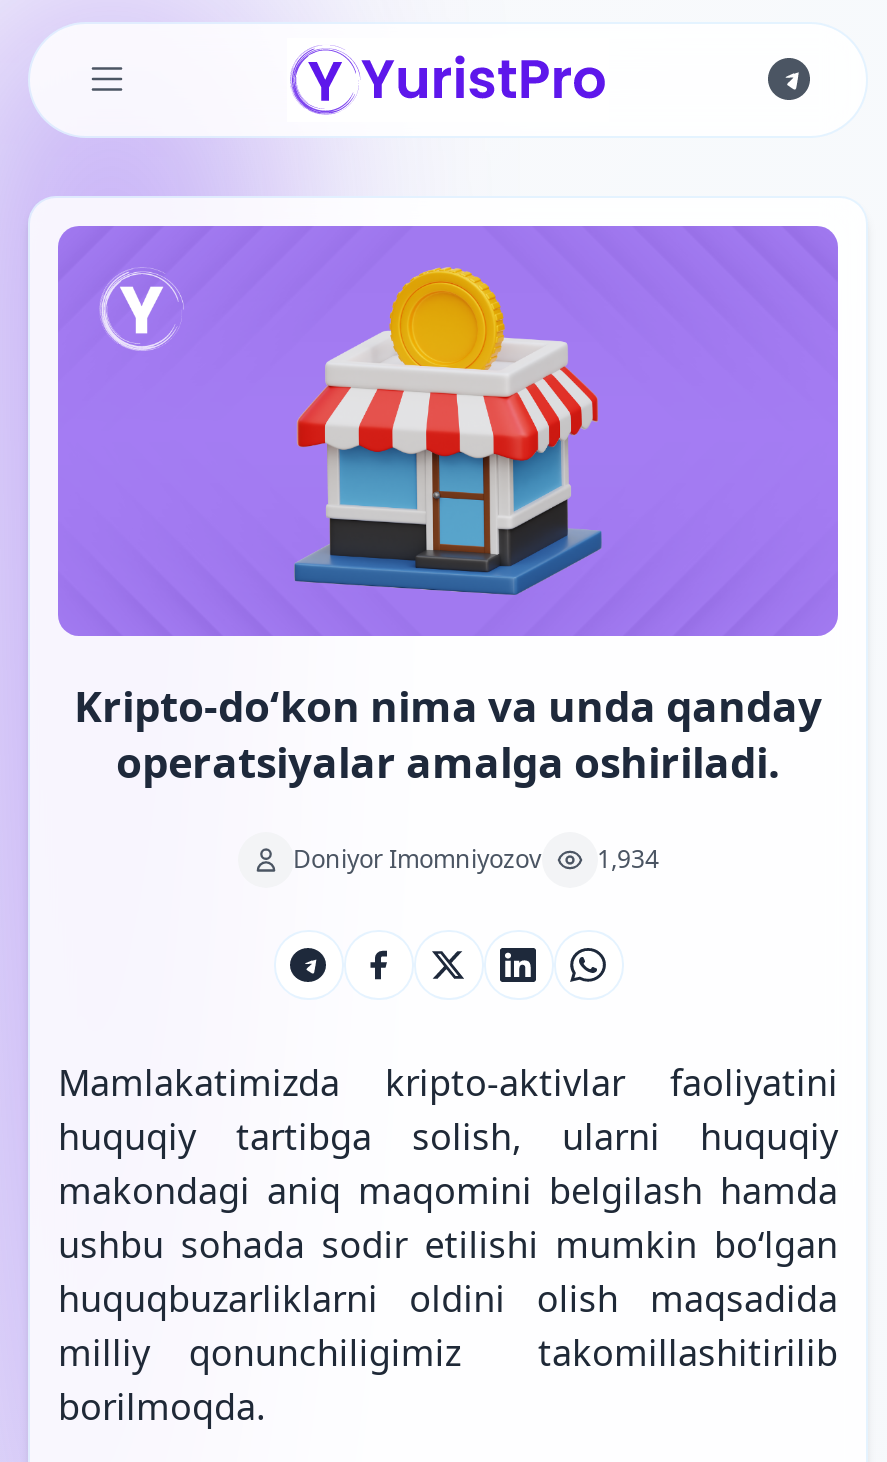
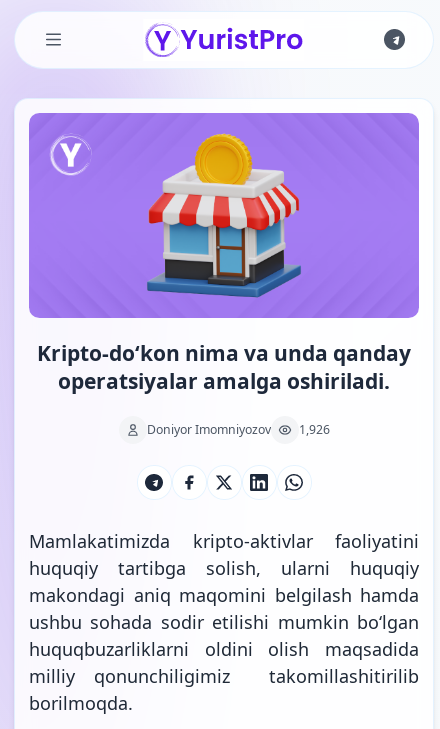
- Doniyor Imomniyozov 1,934
+ Doniyor Imomniyozov 1,926
